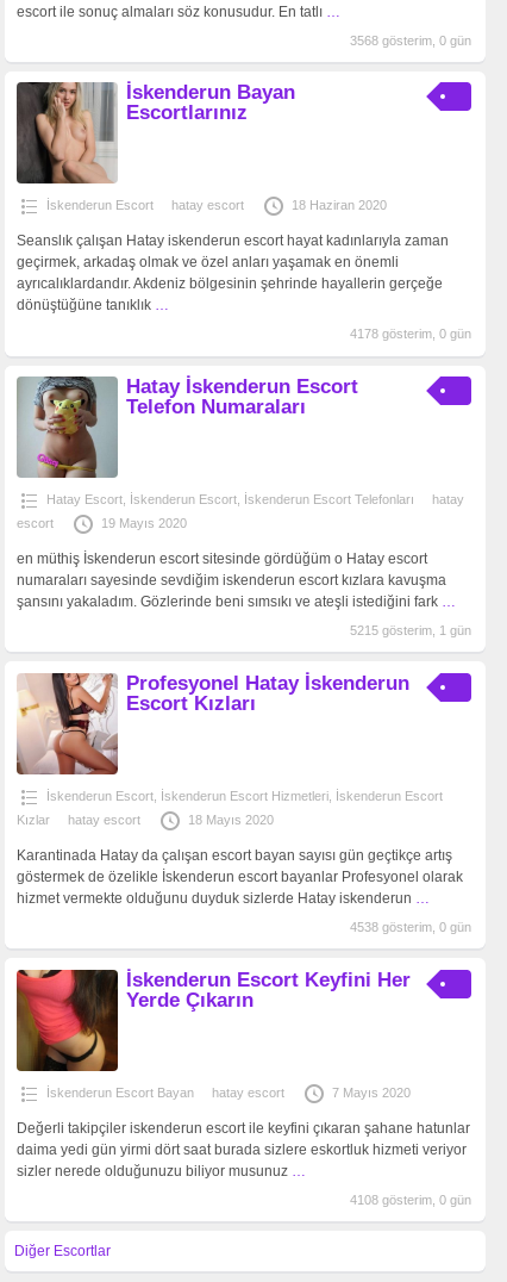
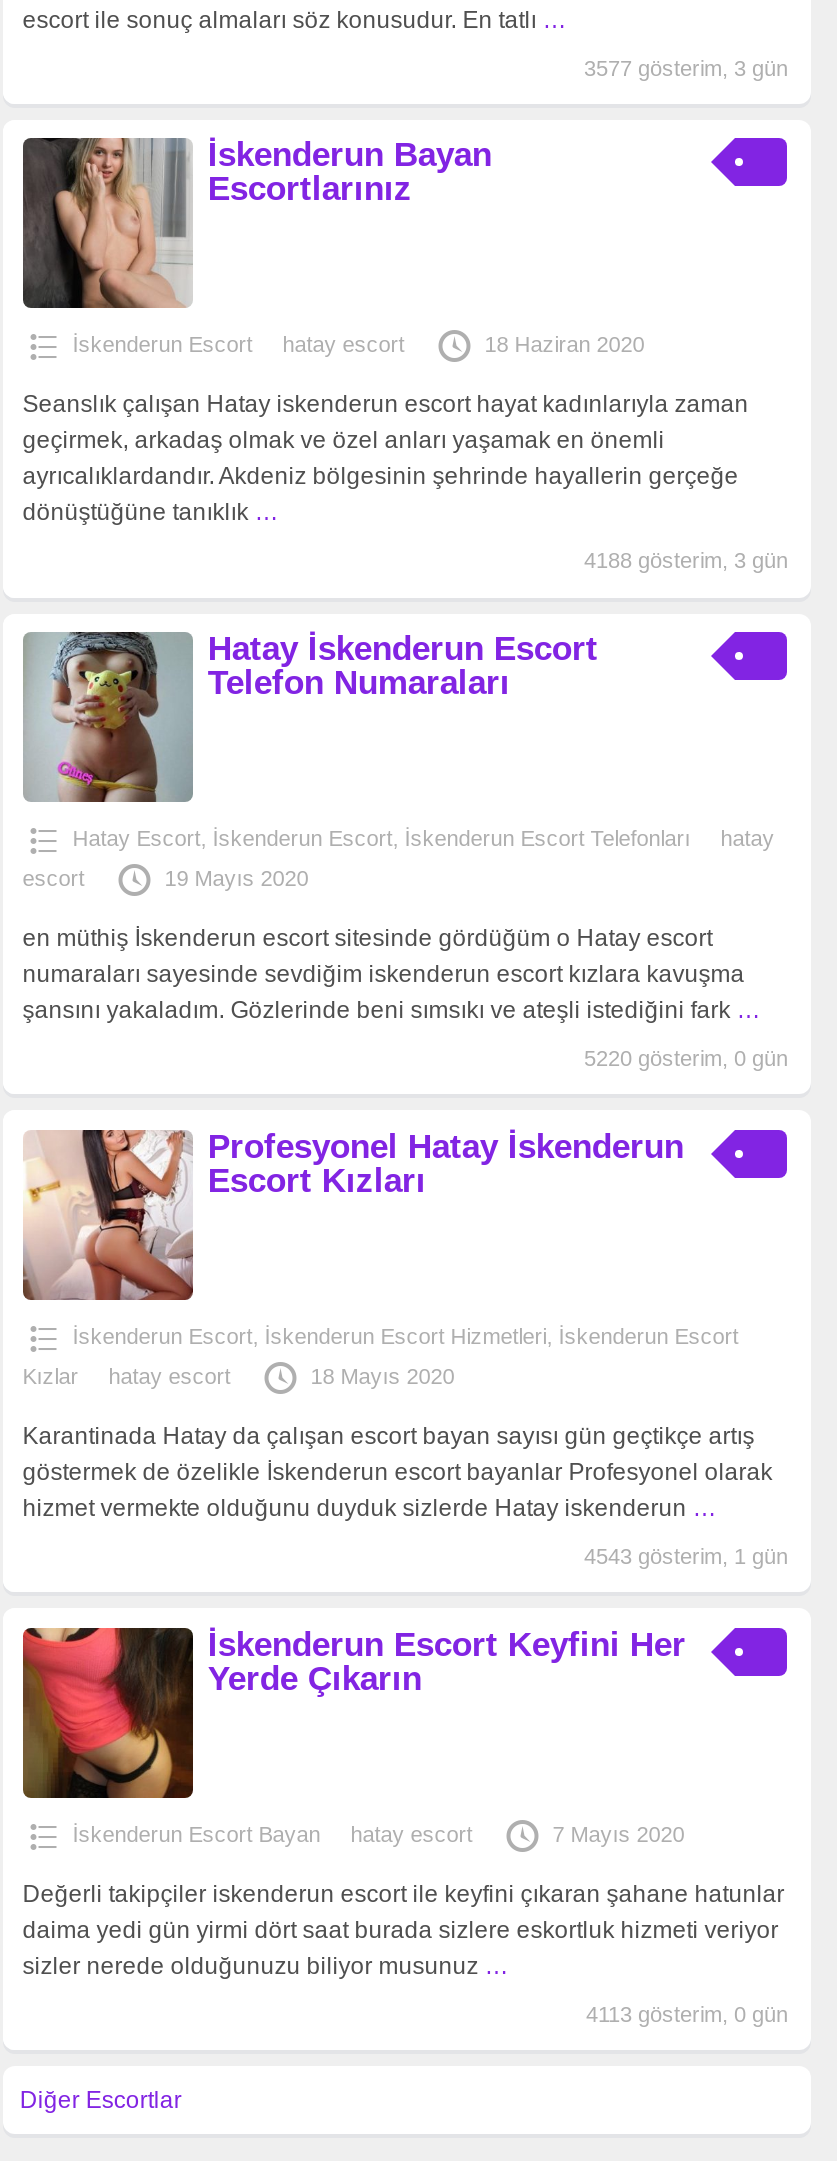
- 3568 gösterim, 0 gün
+ 3577 gösterim, 3 gün

- 4178 gösterim, 0 gün
+ 4188 gösterim, 3 gün

- 5215 gösterim, 1 gün
+ 5220 gösterim, 0 gün

- 4538 gösterim, 0 gün
+ 4543 gösterim, 1 gün

- 4108 gösterim, 0 gün
+ 4113 gösterim, 0 gün
